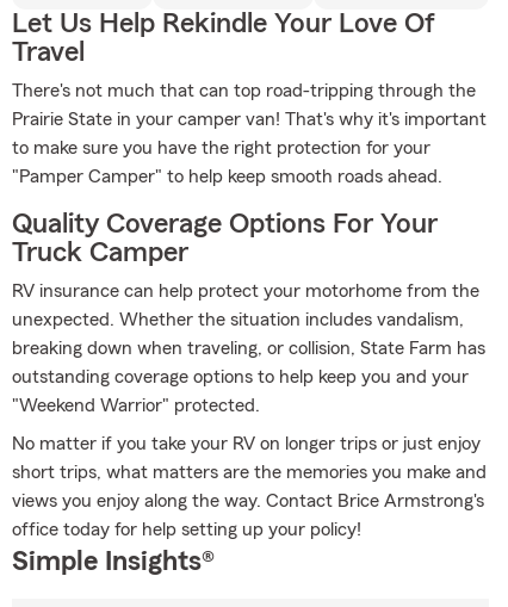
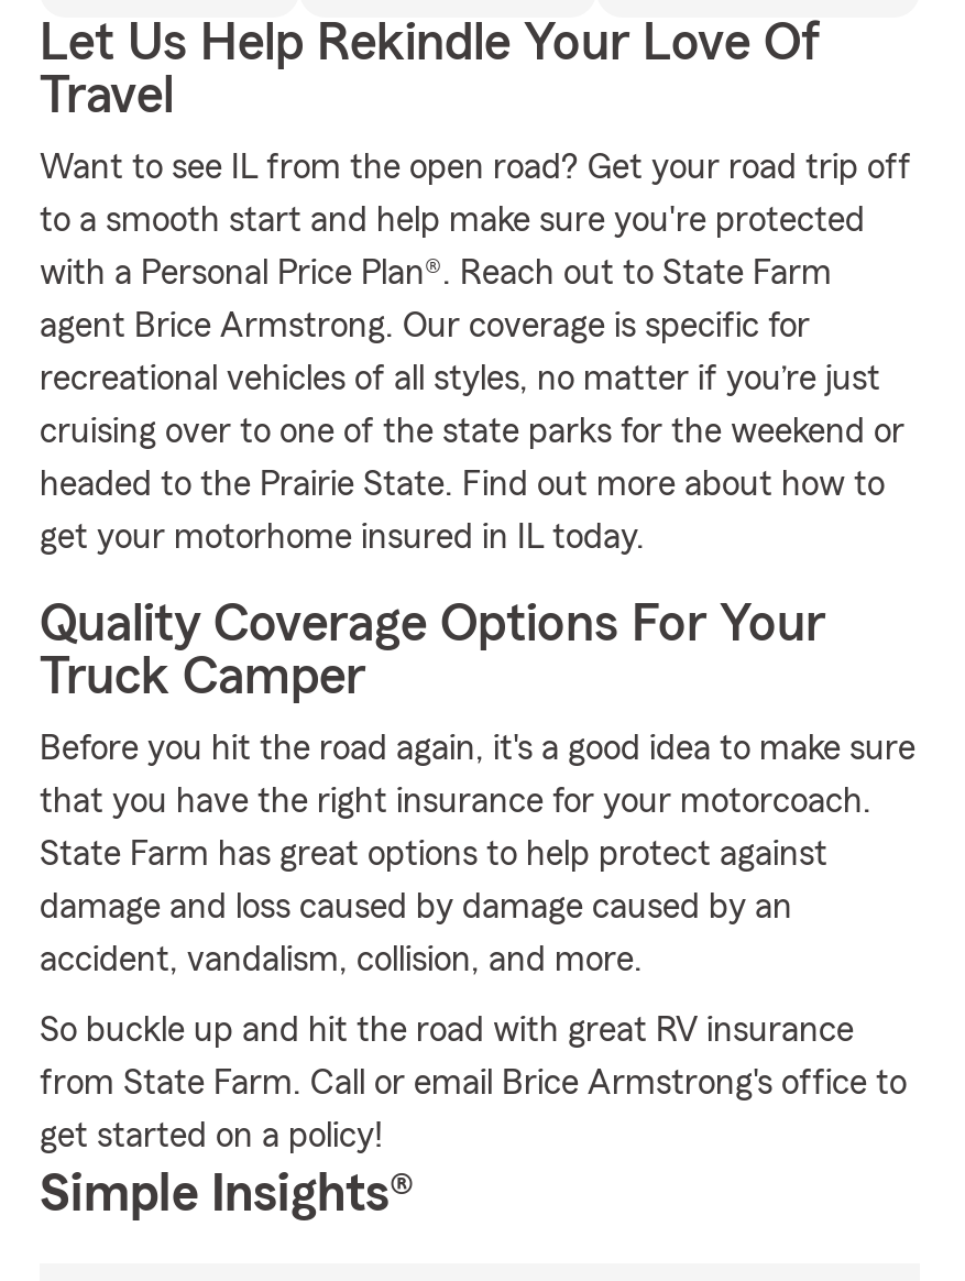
- There's not much that can top road-tripping through the
- Prairie State in your camper van! That's why it's important
- to make sure you have the right protection for your
- "Pamper Camper" to help keep smooth roads ahead.
+ Want to see IL from the open road? Get your road trip off
+ to a smooth start and help make sure you're protected
+ with a Personal Price Plan®. Reach out to State Farm
+ agent Brice Armstrong. Our coverage is specific for
+ recreational vehicles of all styles, no matter if you’re just
+ cruising over to one of the state parks for the weekend or
+ headed to the Prairie State. Find out more about how to
+ get your motorhome insured in IL today.

moved down: Quality Coverage Options For Your | Truck Camper

- RV insurance can help protect your motorhome from the
- unexpected. Whether the situation includes vandalism,
- breaking down when traveling, or collision, State Farm has
- outstanding coverage options to help keep you and your
- "Weekend Warrior" protected.
- No matter if you take your RV on longer trips or just enjoy
- short trips, what matters are the memories you make and
- views you enjoy along the way. Contact Brice Armstrong's
- office today for help setting up your policy!
+ Before you hit the road again, it's a good idea to make sure
+ that you have the right insurance for your motorcoach.
+ State Farm has great options to help protect against
+ damage and loss caused by damage caused by an
+ accident, vandalism, collision, and more.
+ So buckle up and hit the road with great RV insurance
+ from State Farm. Call or email Brice Armstrong's office to
+ get started on a policy!
